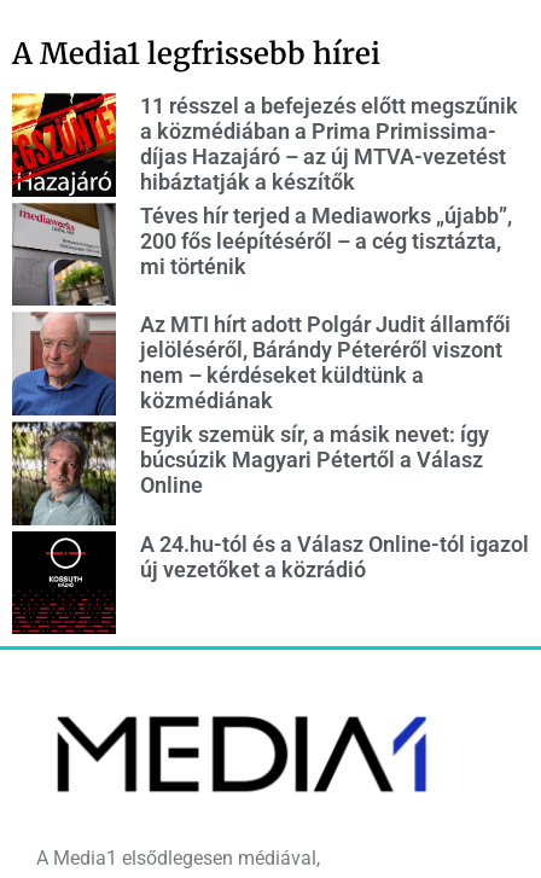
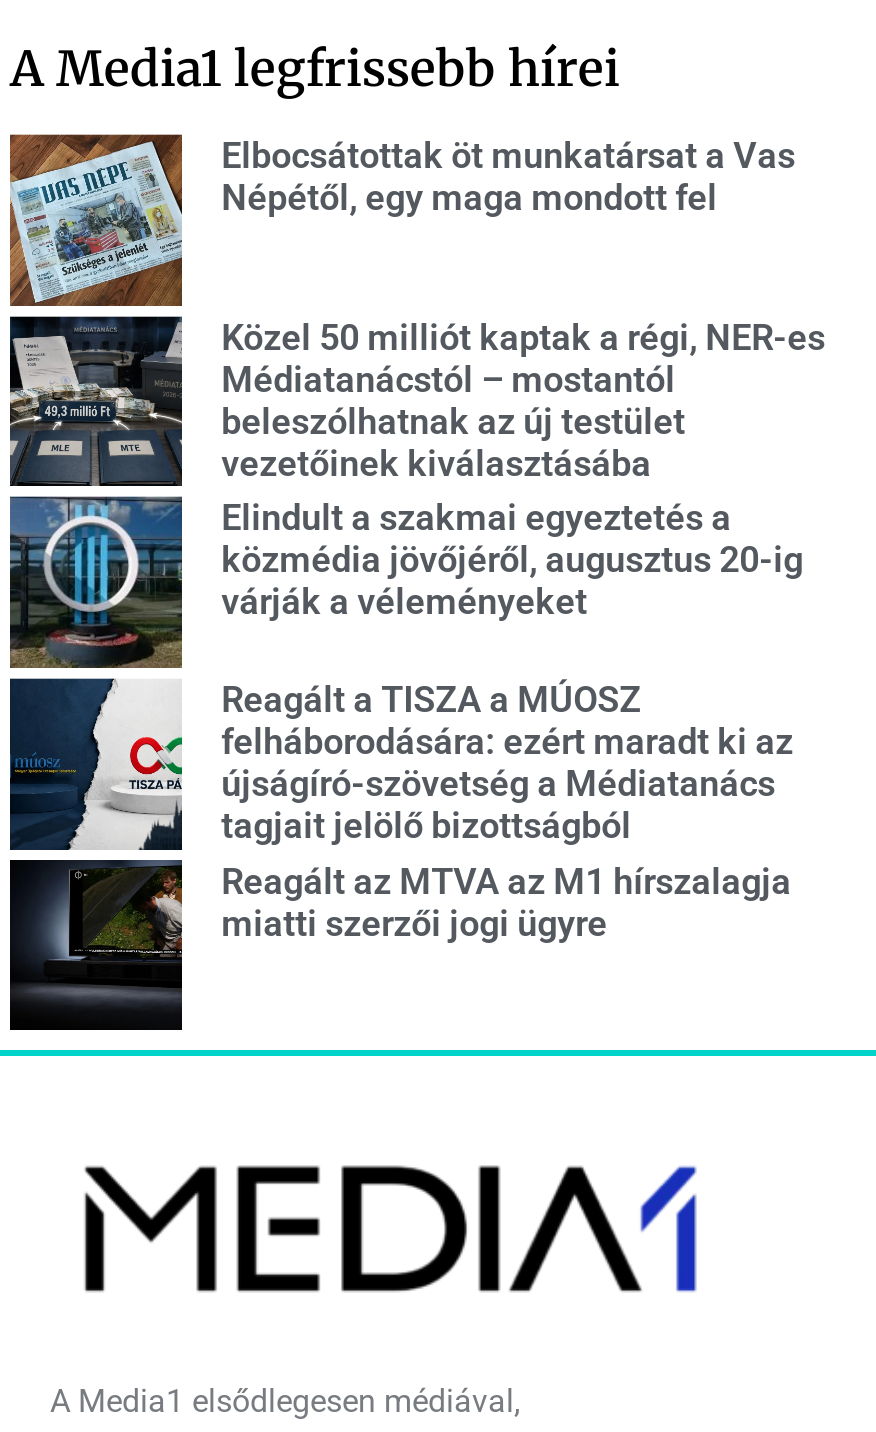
- [image]
- 11 résszel a befejezés előtt megszűnik
- a közmédiában a Prima Primissima-
- díjas Hazajáró – az új MTVA-vezetést
- hibáztatják a készítők
- Téves hír terjed a Mediaworks „újabb”,
- 200 fős leépítéséről – a cég tisztázta,
- mi történik
+ [image]
+ Elbocsátottak öt munkatársat a Vas
+ Népétől, egy maga mondott fel

- Az MTI hírt adott Polgár Judit államfői
- jelöléséről, Bárándy Péteréről viszont
- nem – kérdéseket küldtünk a
- közmédiának
- Egyik szemük sír, a másik nevet: így
- búcsúzik Magyari Pétertől a Válasz
- Online
+ Közel 50 milliót kaptak a régi, NER-es
+ Médiatanácstól – mostantól
+ beleszólhatnak az új testület
+ vezetőinek kiválasztásába
+ Elindult a szakmai egyeztetés a
+ közmédia jövőjéről, augusztus 20-ig
+ várják a véleményeket

- A 24.hu-tól és a Válasz Online-tól igazol
- új vezetőket a közrádió
+ Reagált a TISZA a MÚOSZ
+ felháborodására: ezért maradt ki az
+ újságíró-szövetség a Médiatanács
+ tagjait jelölő bizottságból
+ Reagált az MTVA az M1 hírszalagja
+ miatti szerzői jogi ügyre
